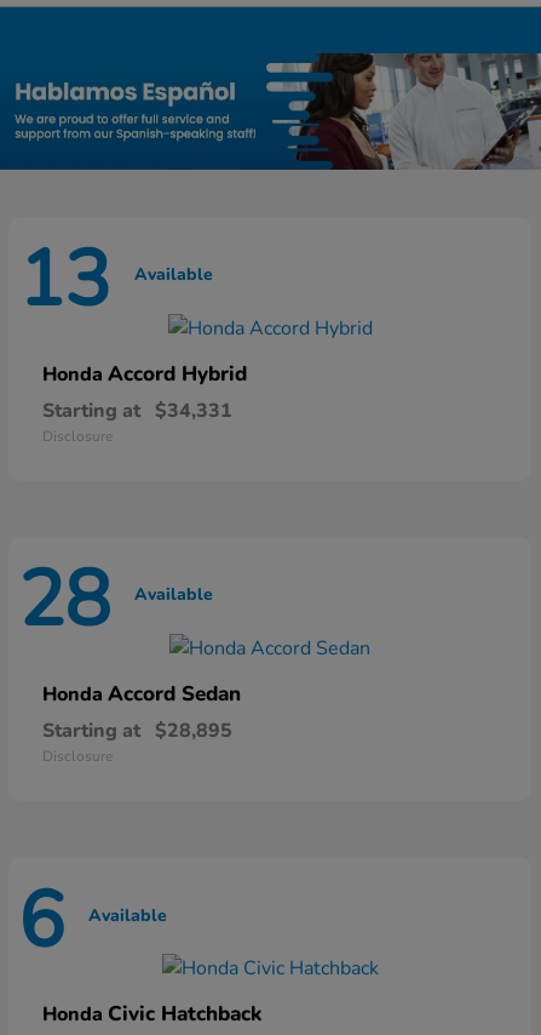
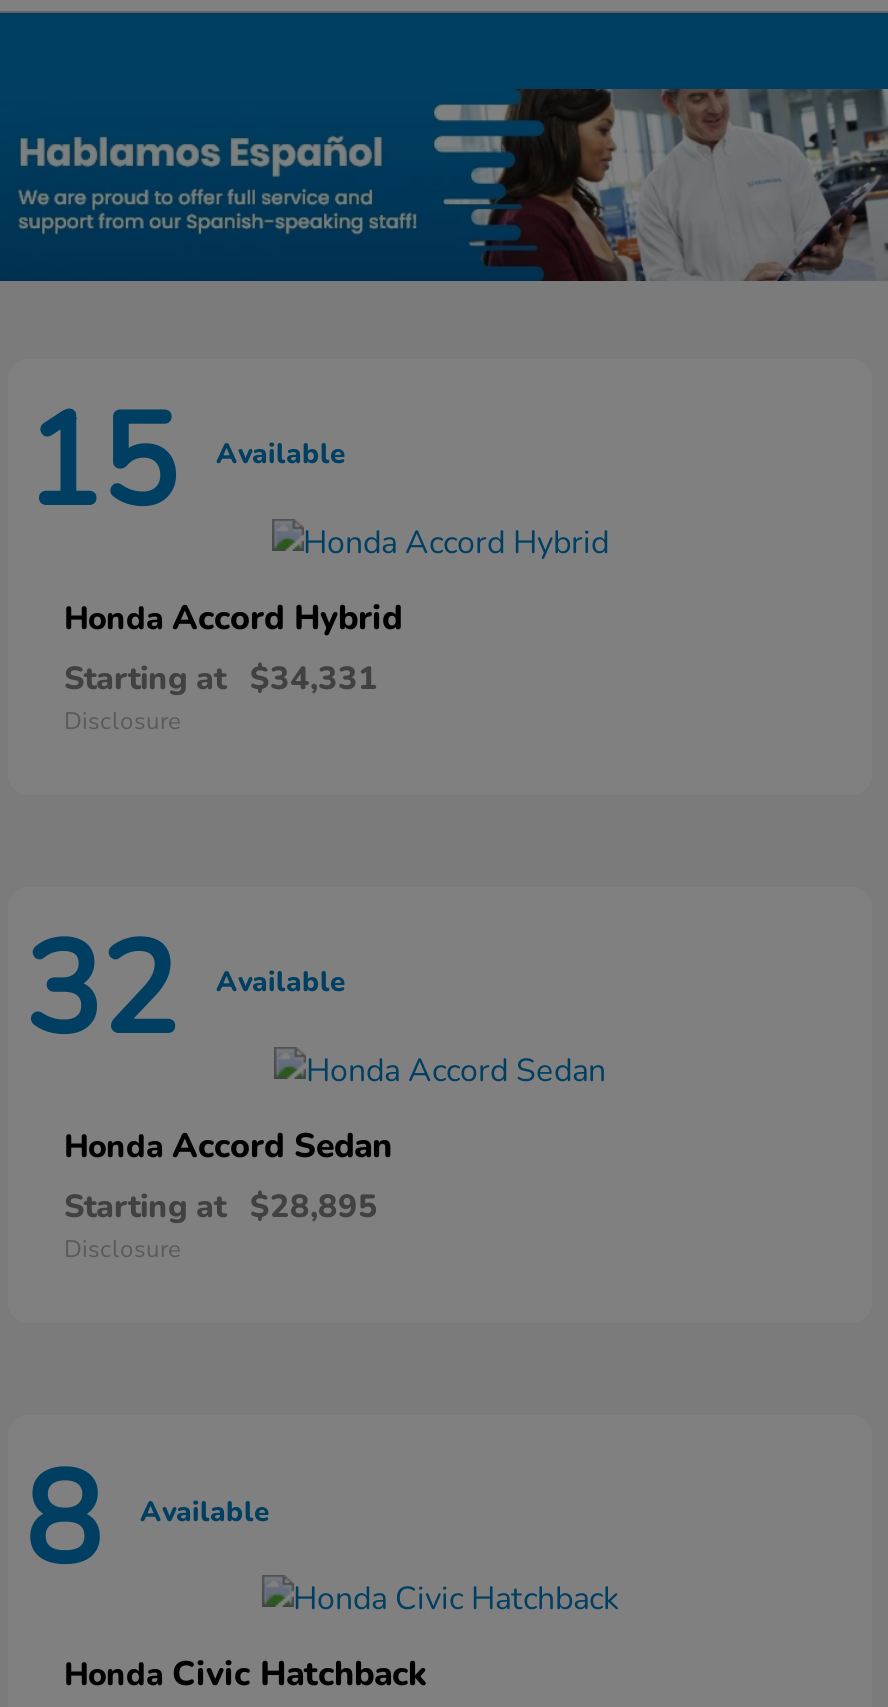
- 13 Available
+ 15 Available

- 28 Available
+ 32 Available

- 6 Available
+ 8 Available
